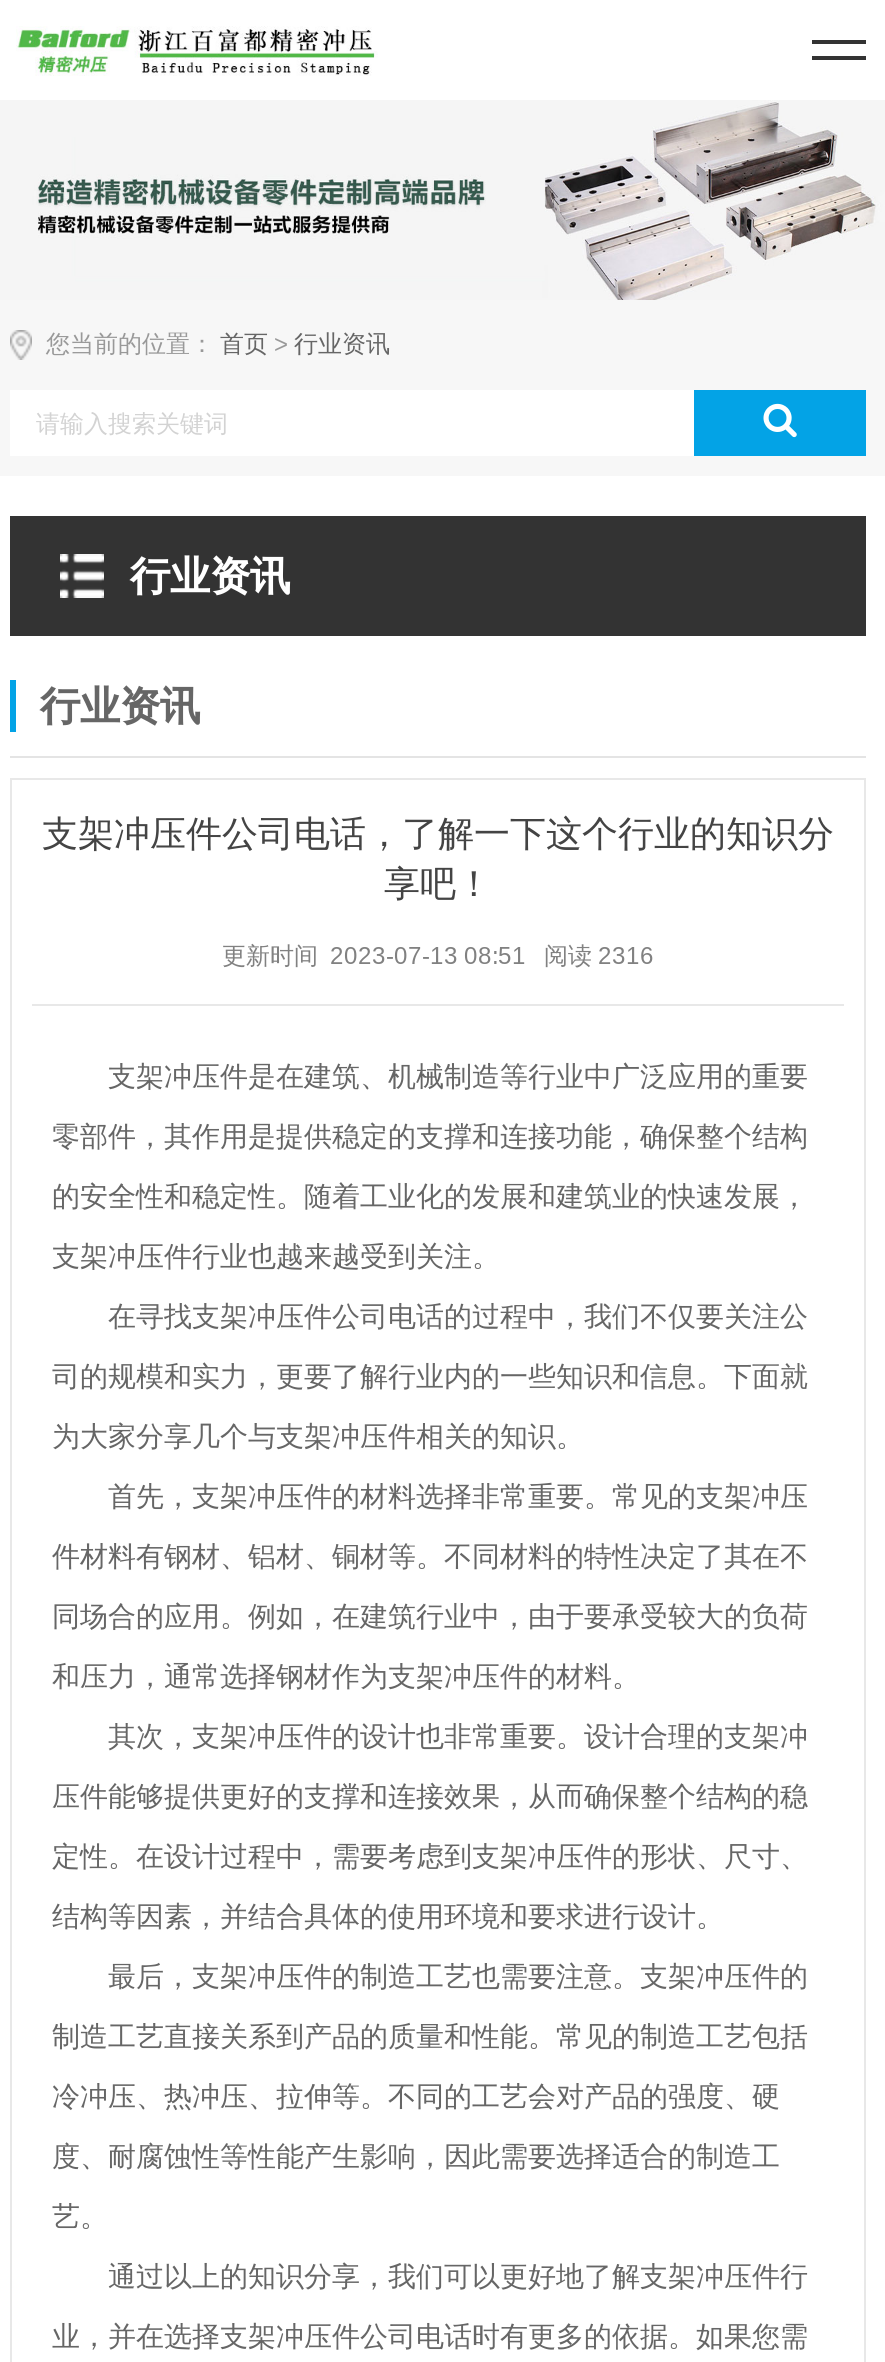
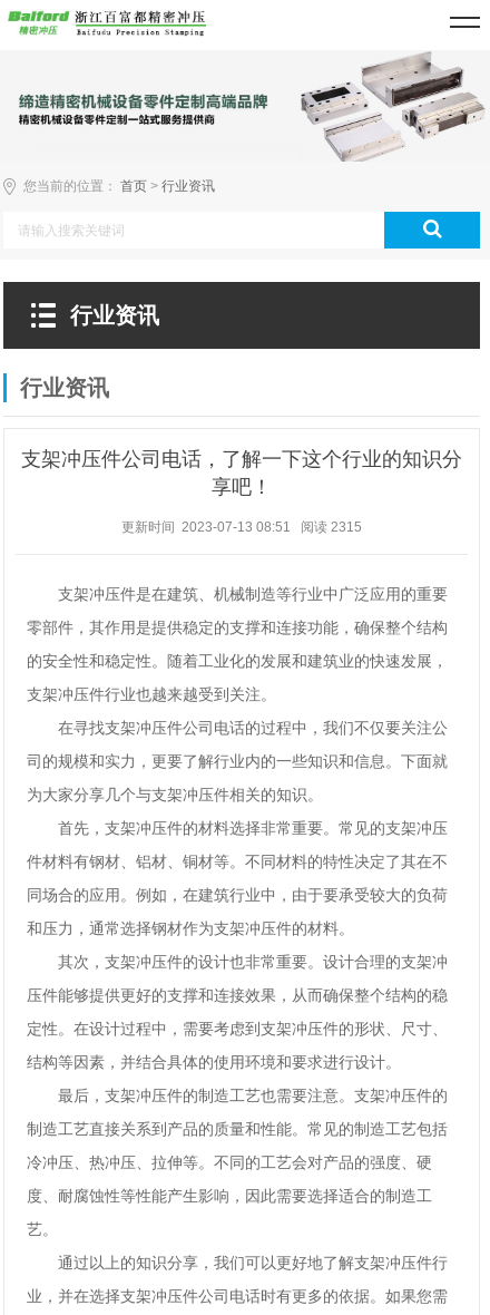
- 更新时间 2023-07-13 08:51 阅读2316
+ 更新时间 2023-07-13 08:51 阅读2315
